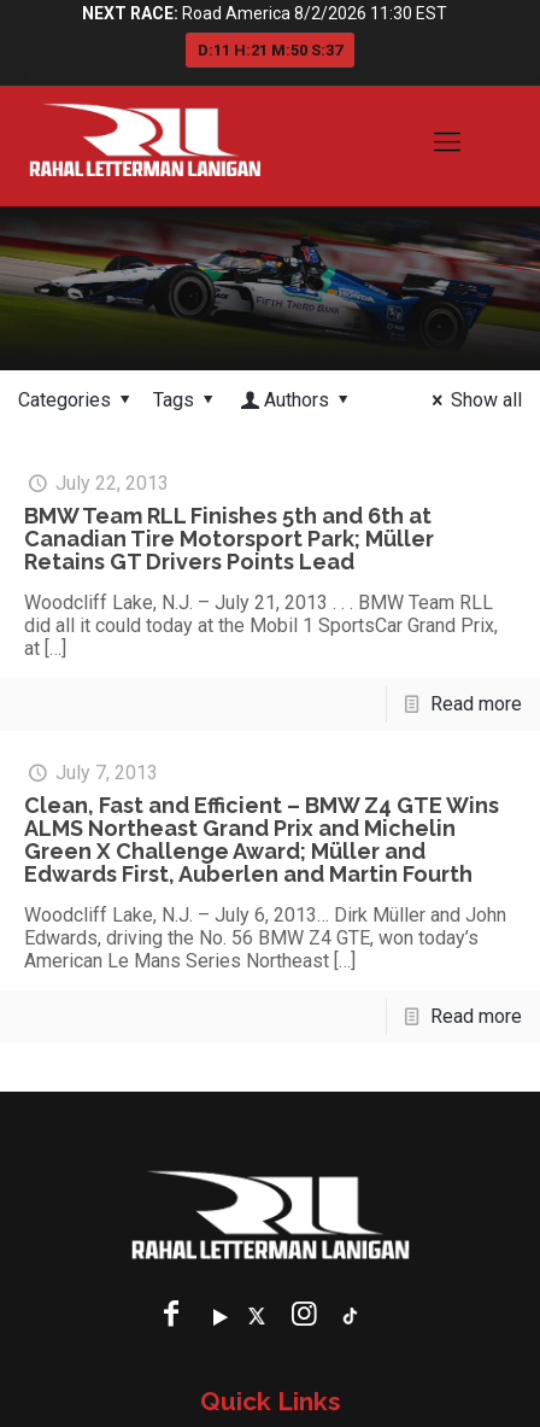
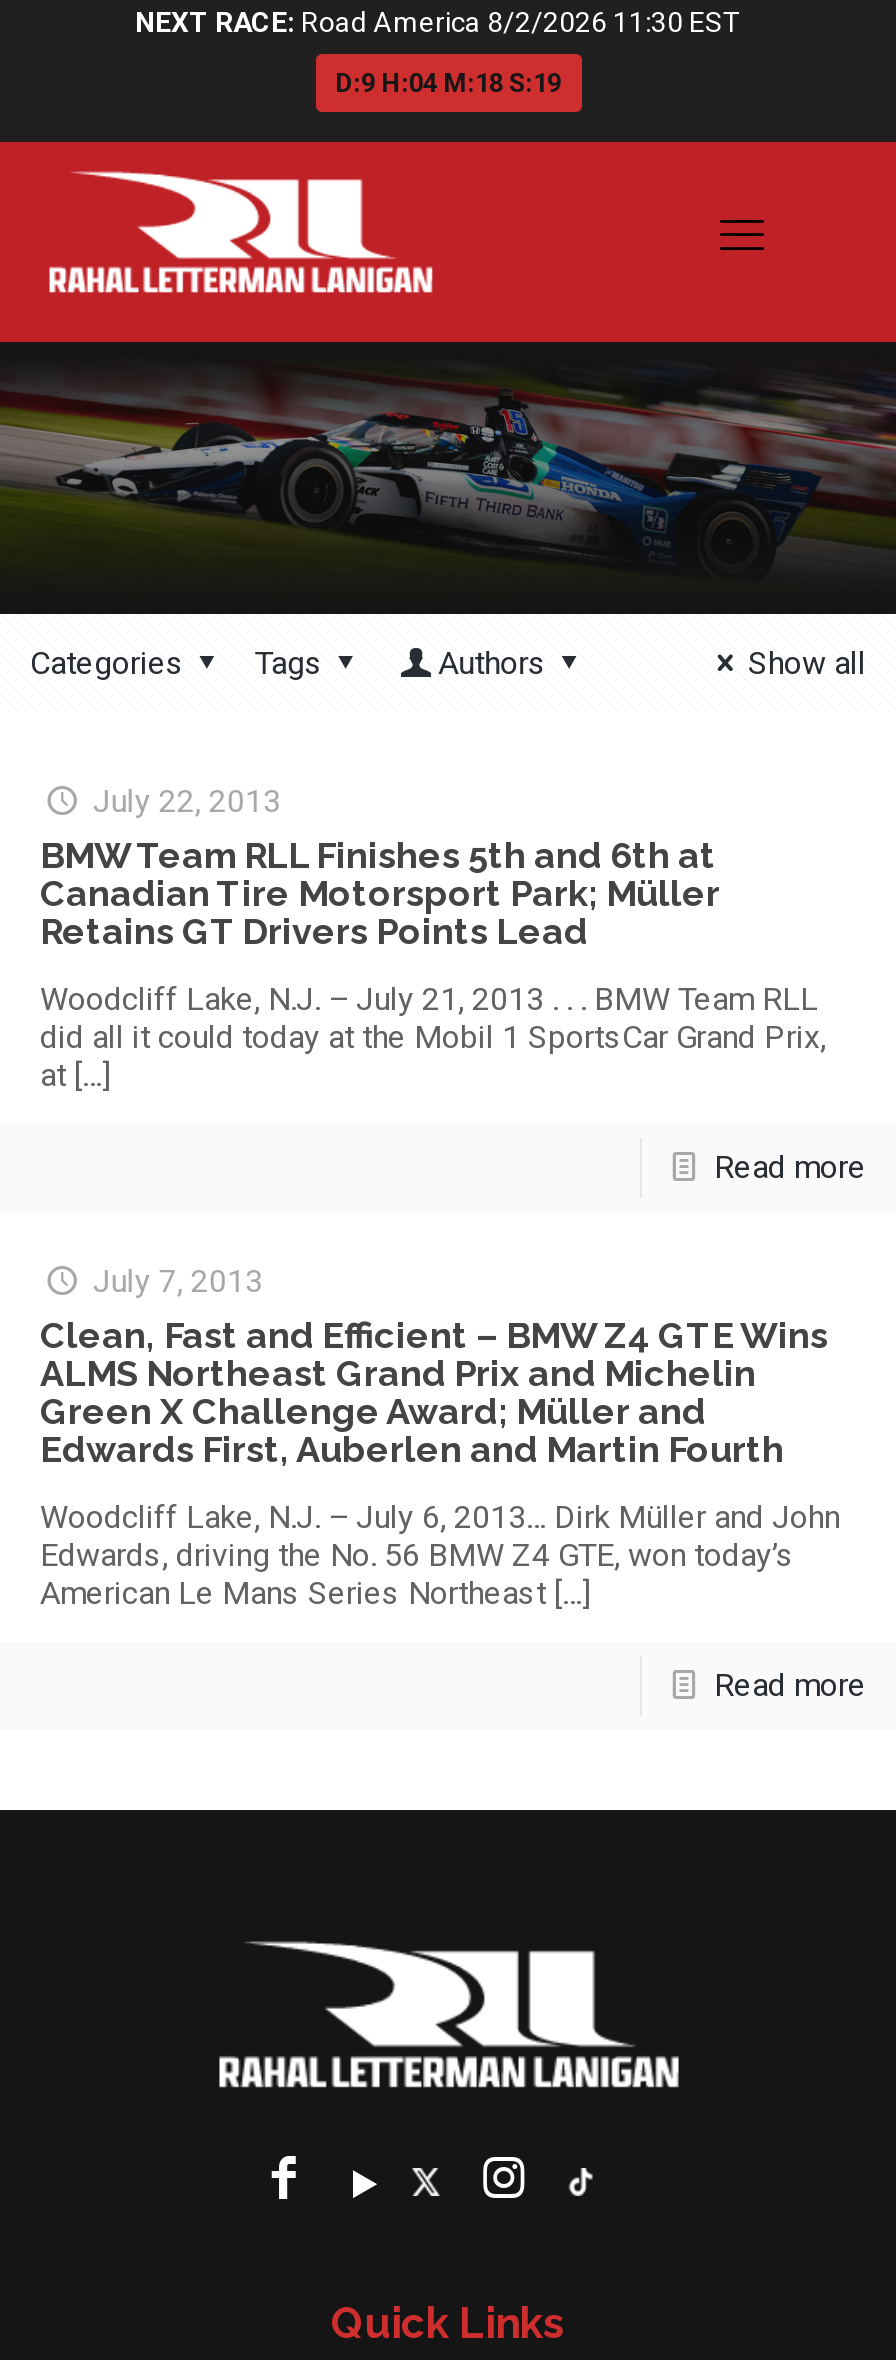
- D:11 H:21 M:50 S:37
+ D:9 H:04 M:18 S:19
